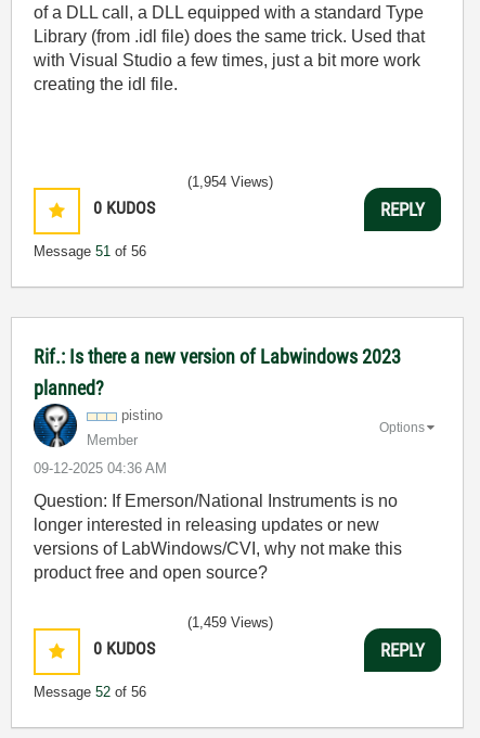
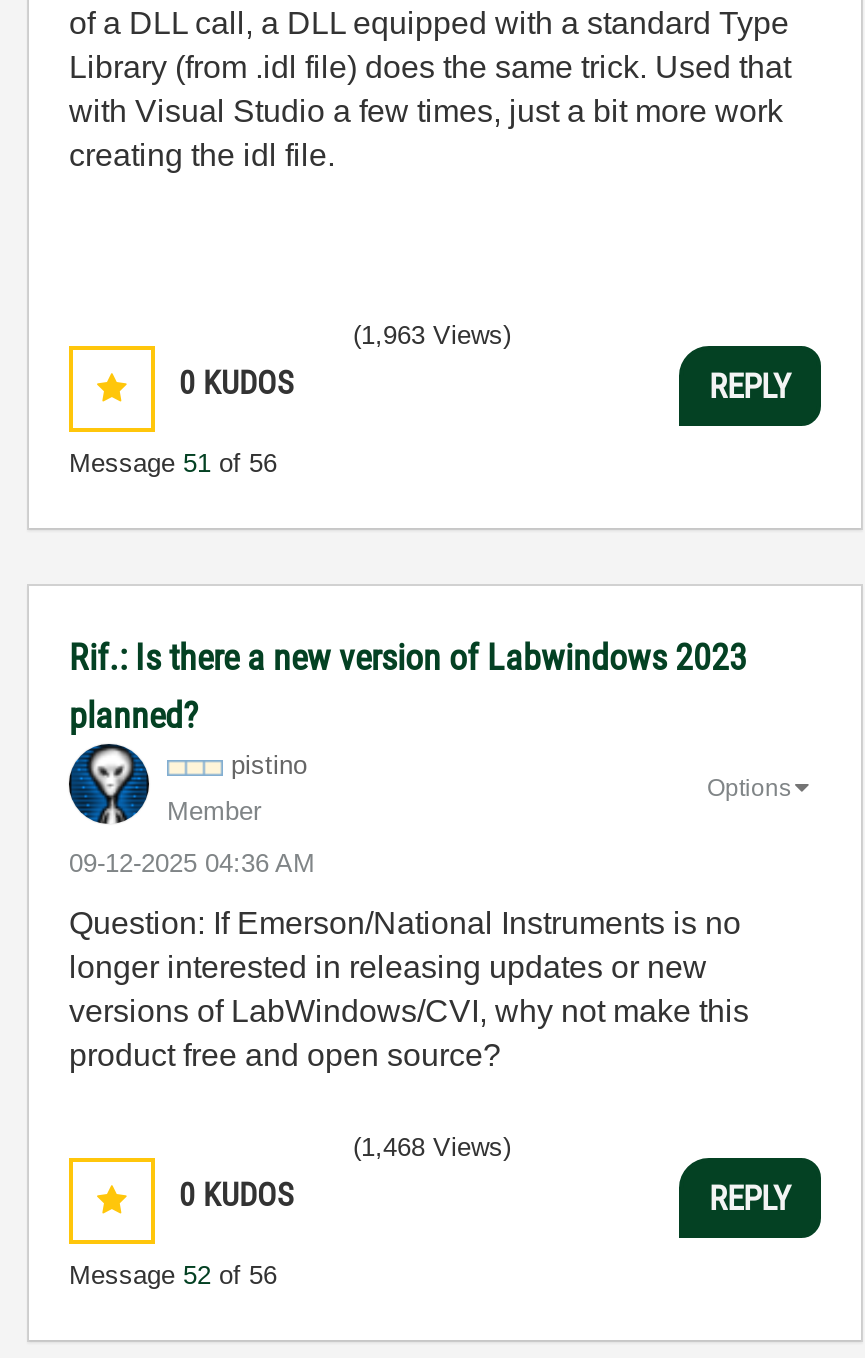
- (1,954 Views)
+ (1,963 Views)

- (1,459 Views)
+ (1,468 Views)
